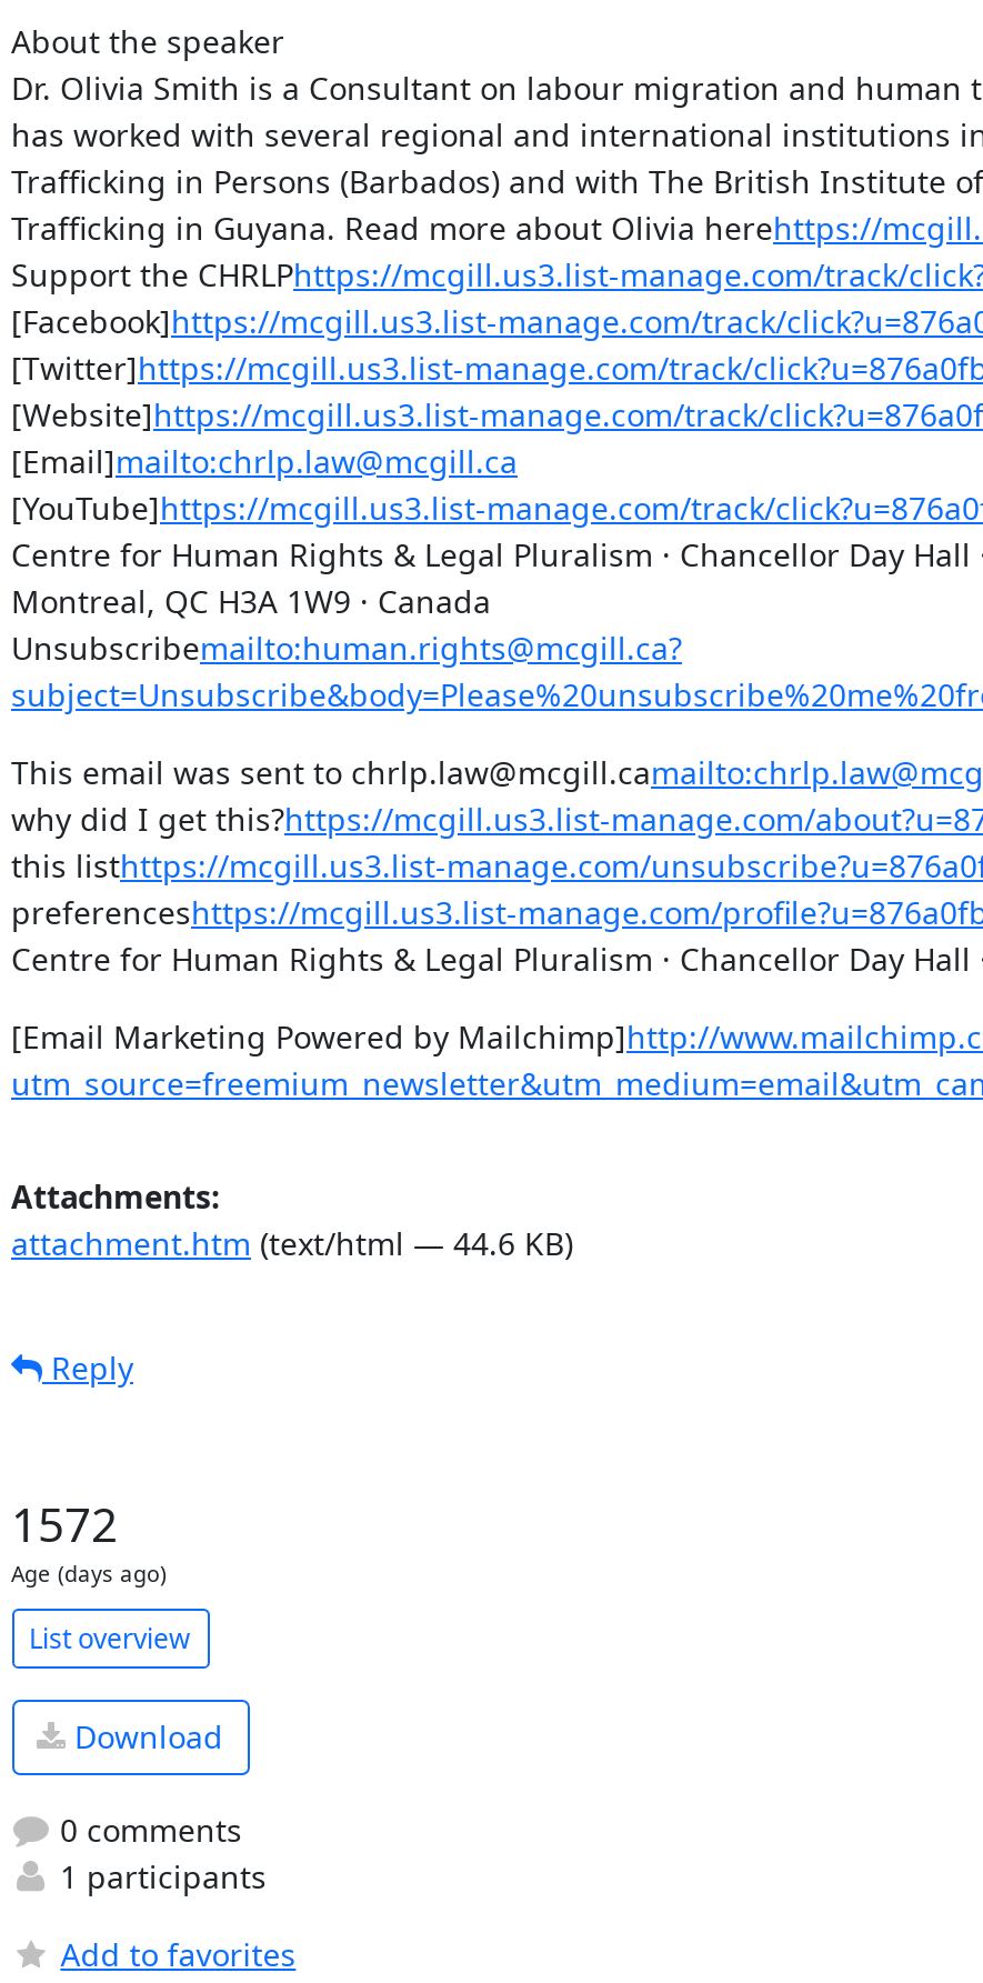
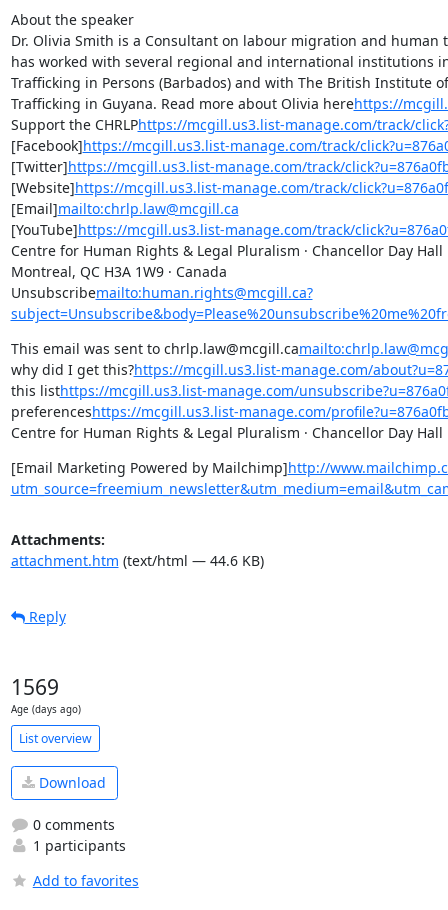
- 1572
+ 1569
